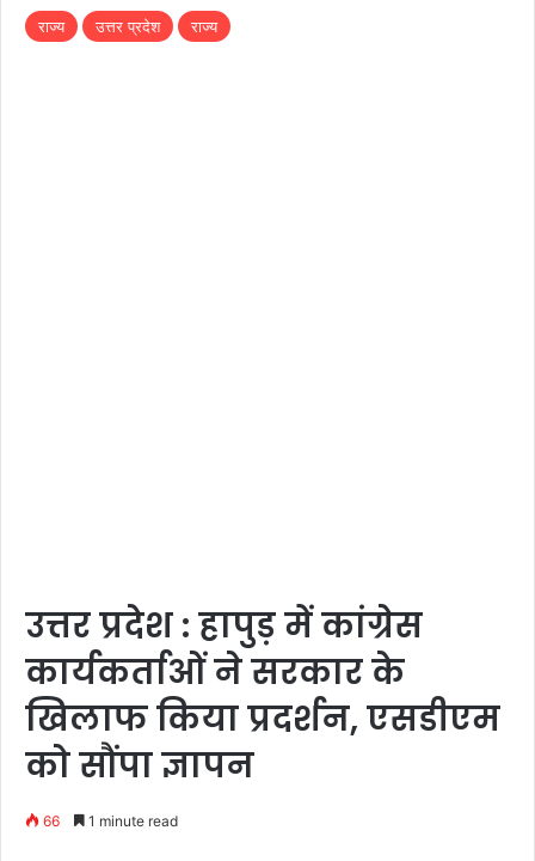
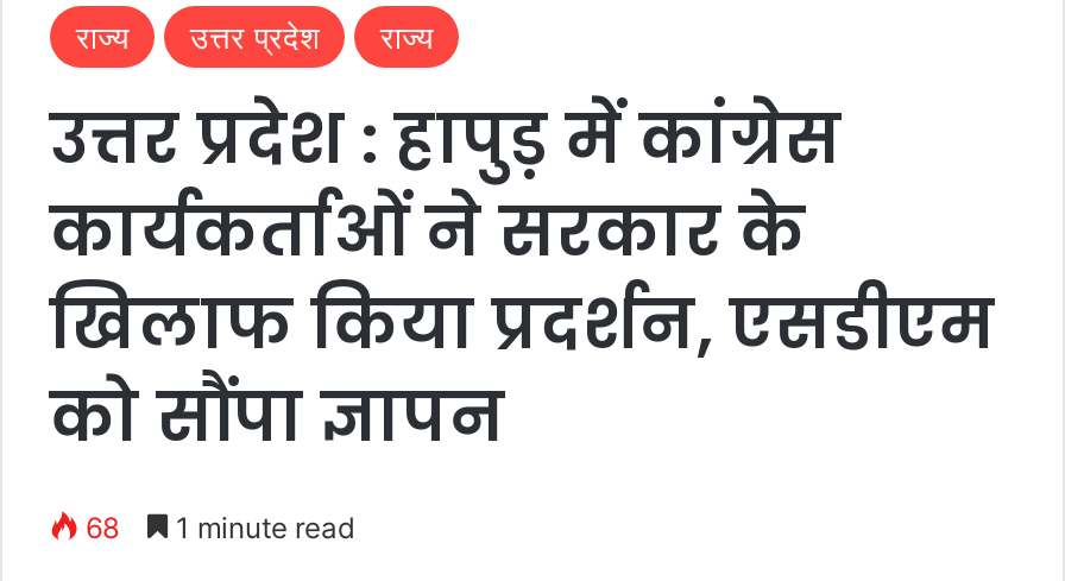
- 66 1 minute read
+ 68 1 minute read
